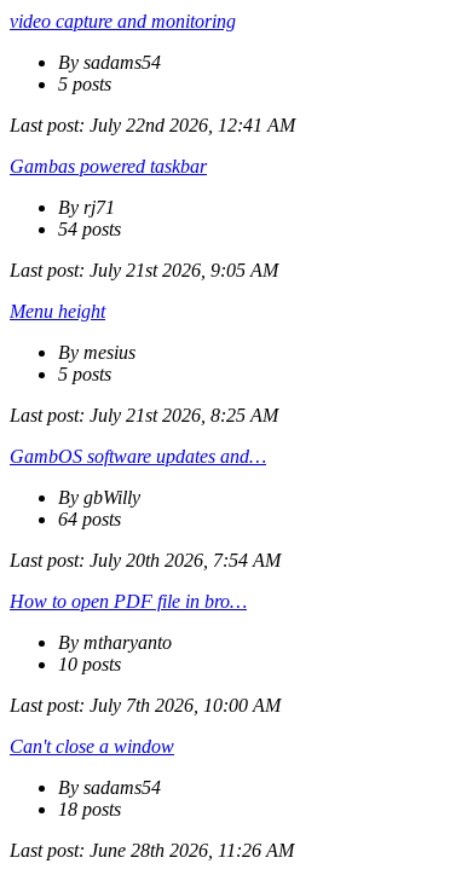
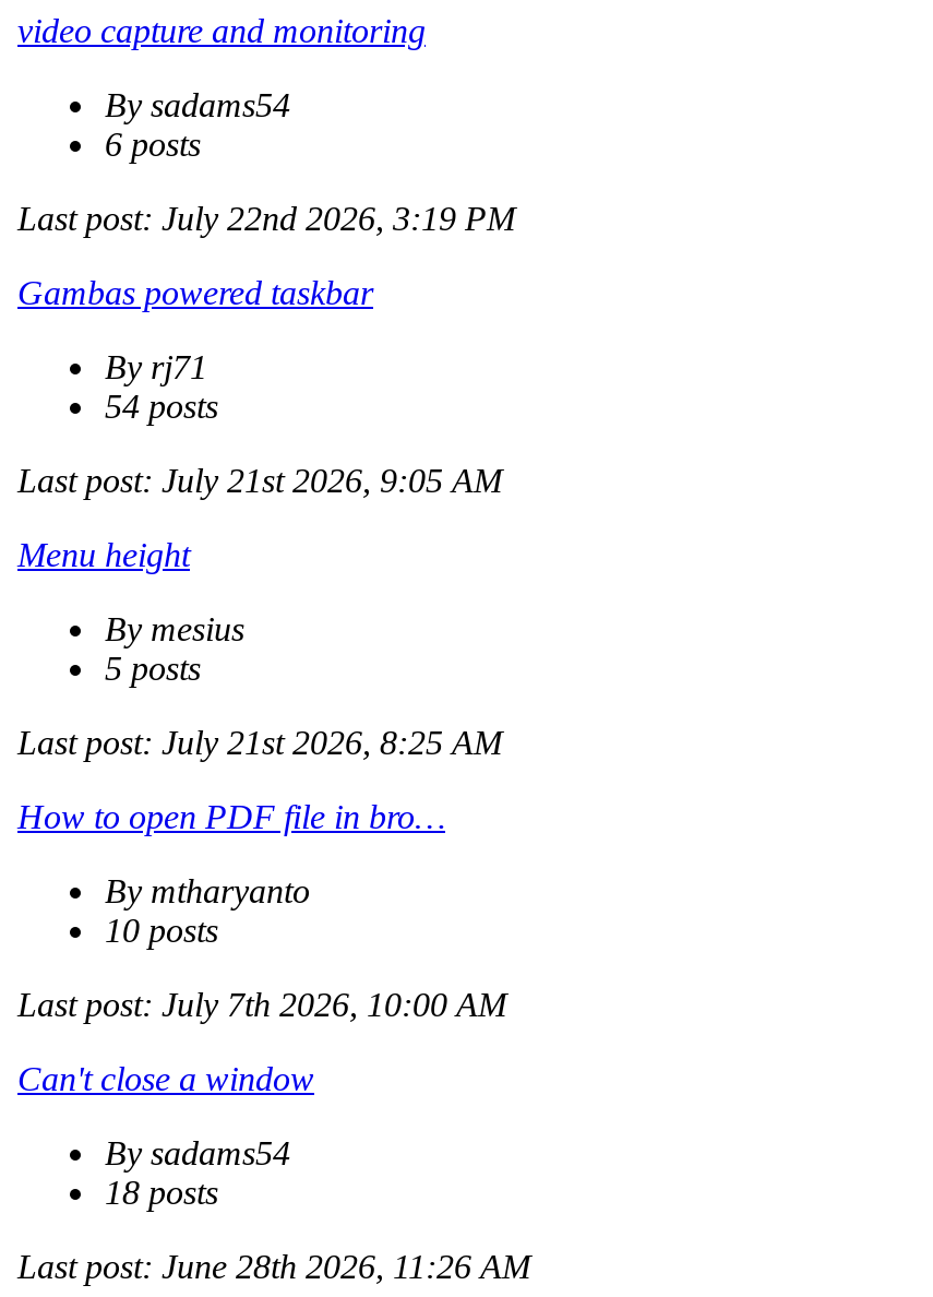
- 5 posts
+ 6 posts

- Last post: July 22nd 2026, 12:41 AM
+ Last post: July 22nd 2026, 3:19 PM

- GambOS software updates and…
- By gbWilly
- 64 posts
- Last post: July 20th 2026, 7:54 AM
